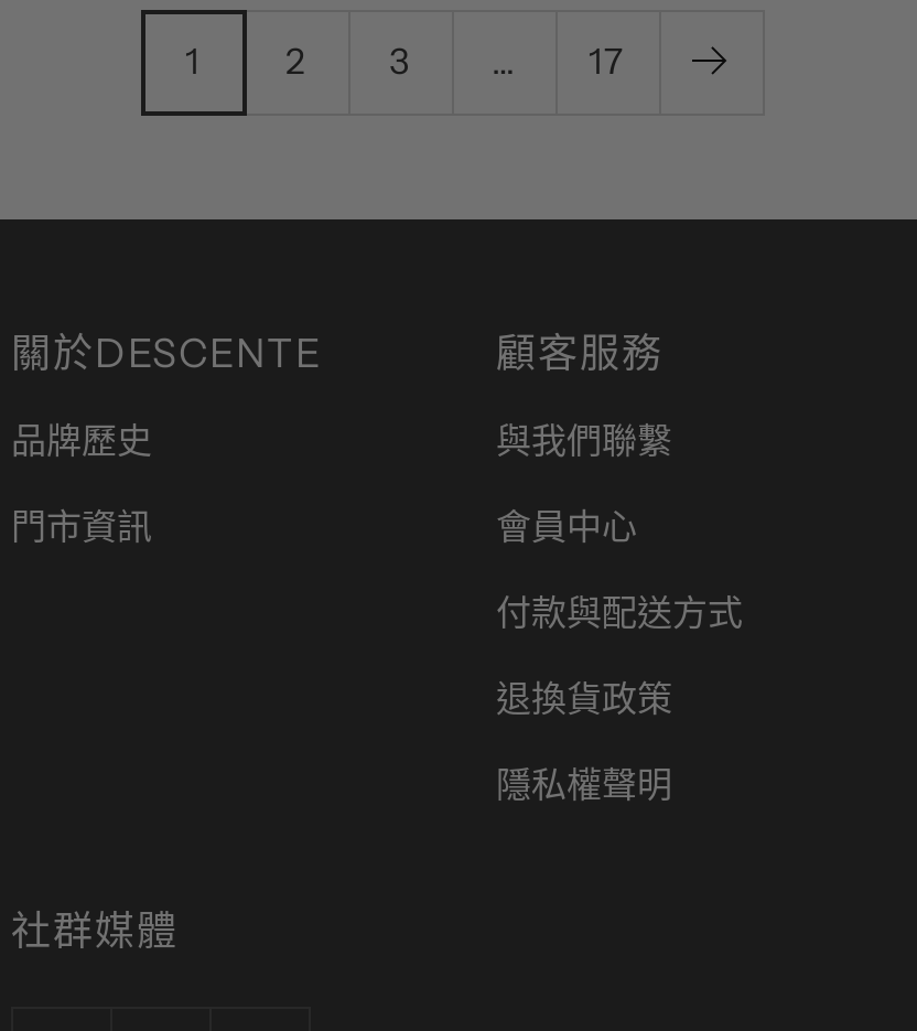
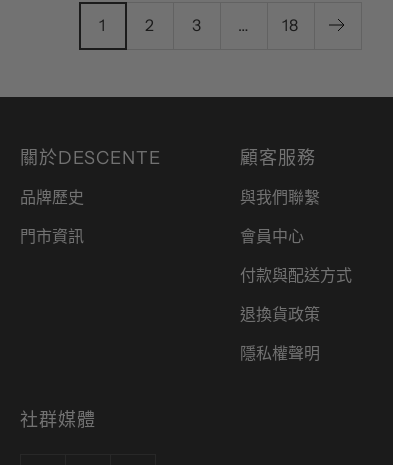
- 17
+ 18
